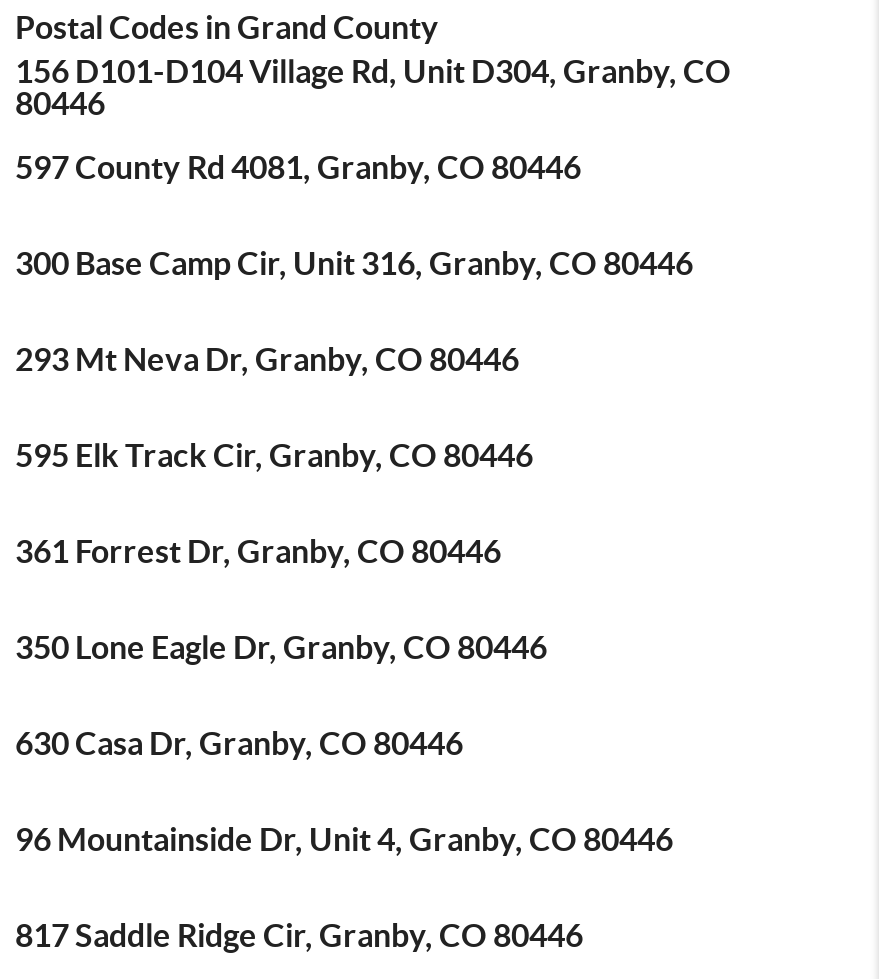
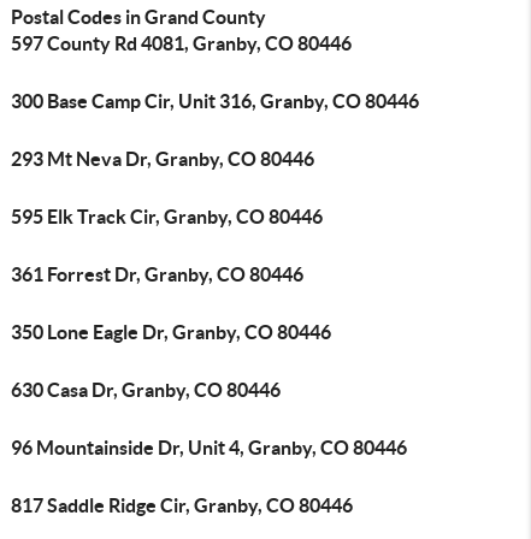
- 156 D101-D104 Village Rd, Unit D304, Granby, CO
- 80446
